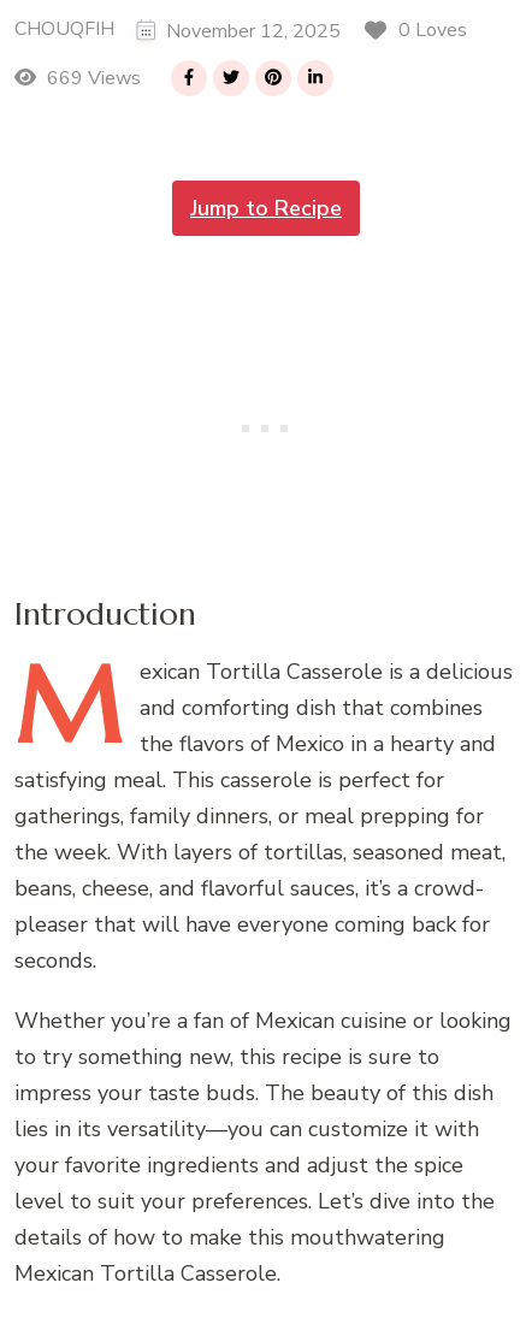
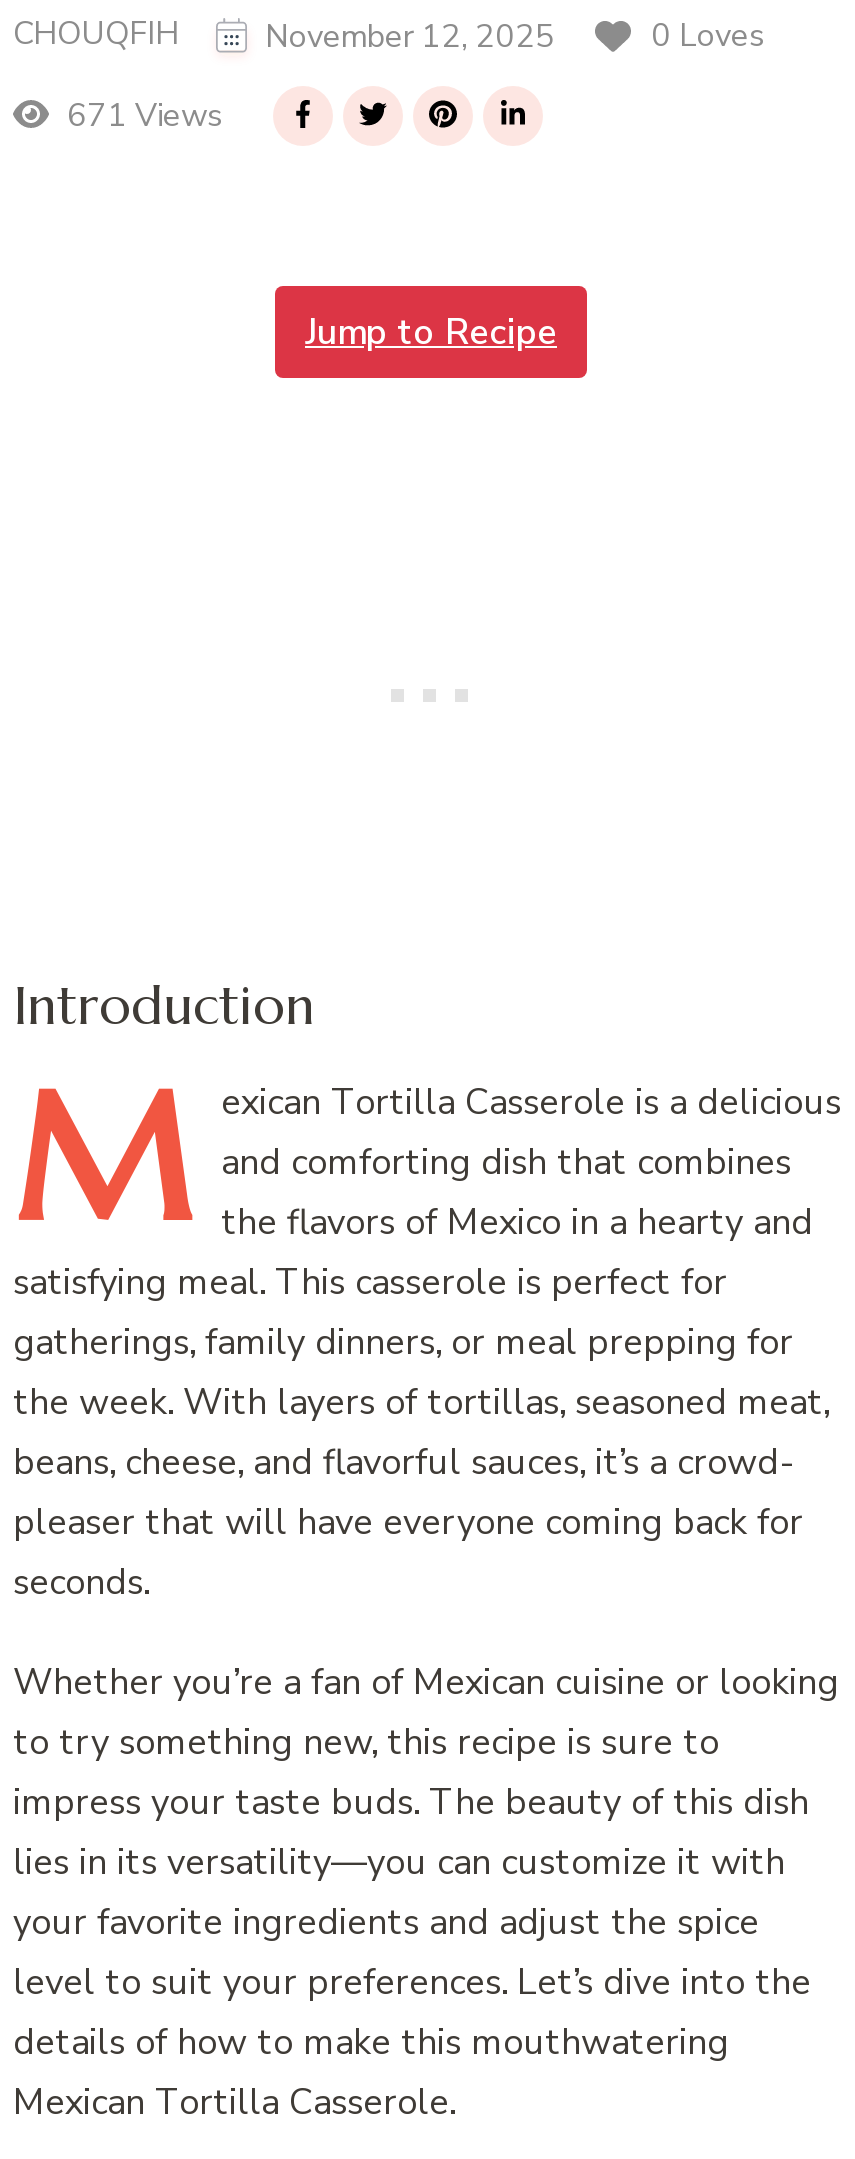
- 669 Views
+ 671 Views
